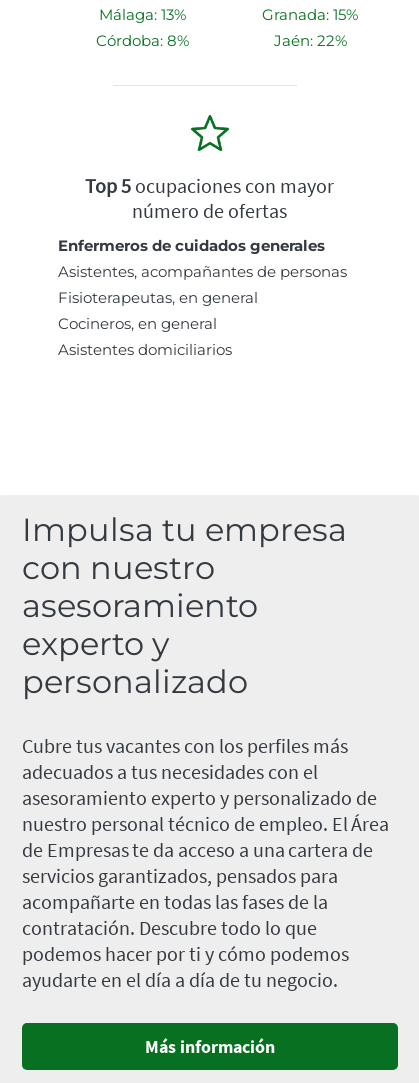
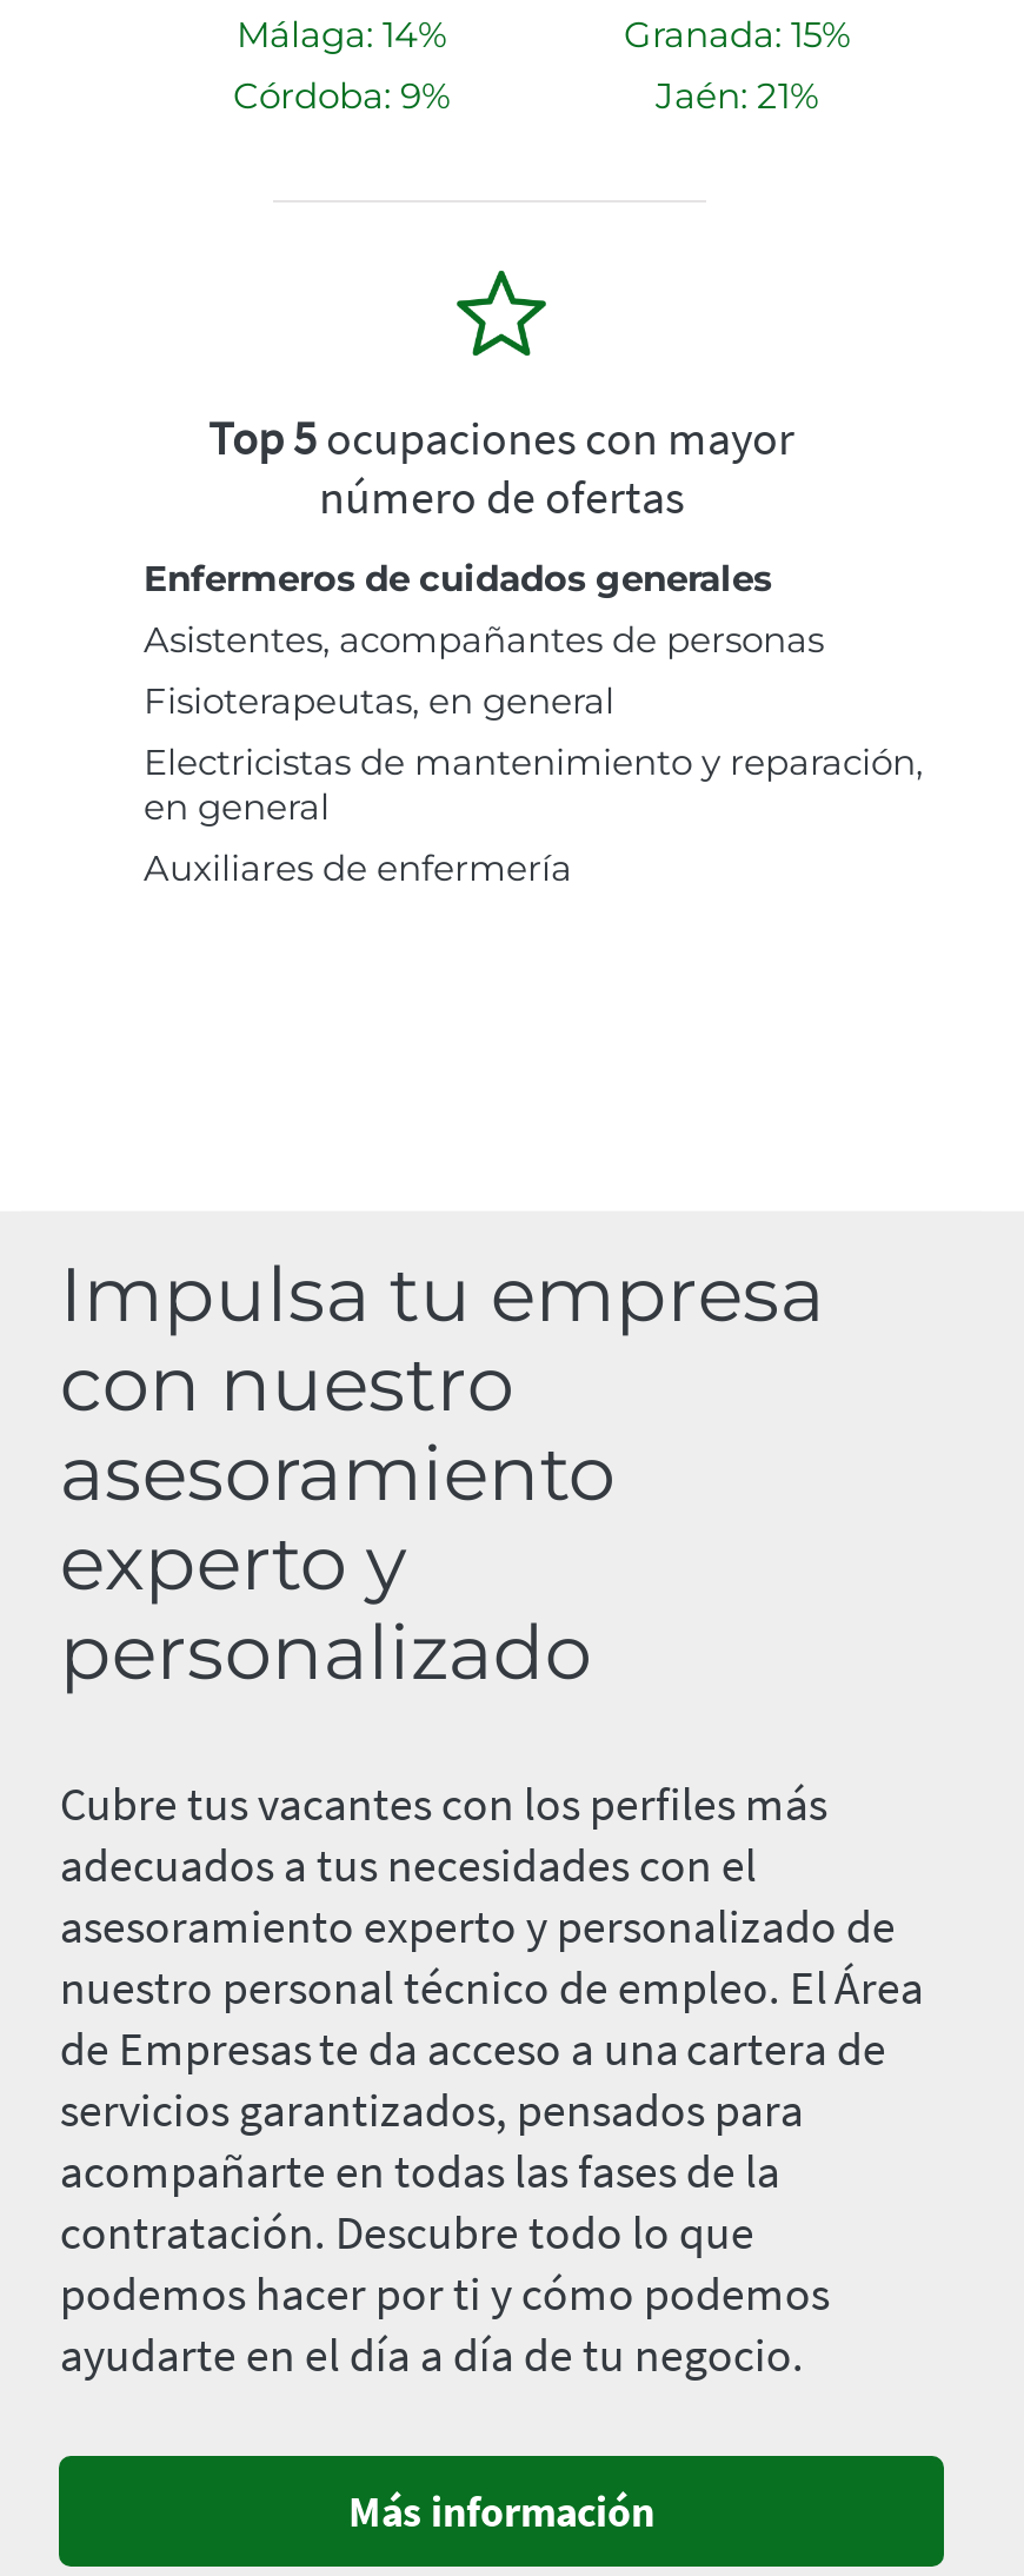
- Málaga: 13%
+ Málaga: 14%

- Córdoba: 8%
+ Córdoba: 9%

- Jaén: 22%
+ Jaén: 21%

- Cocineros, en general
- Asistentes domiciliarios
+ Electricistas de mantenimiento y reparación,
+ en general
+ Auxiliares de enfermería
